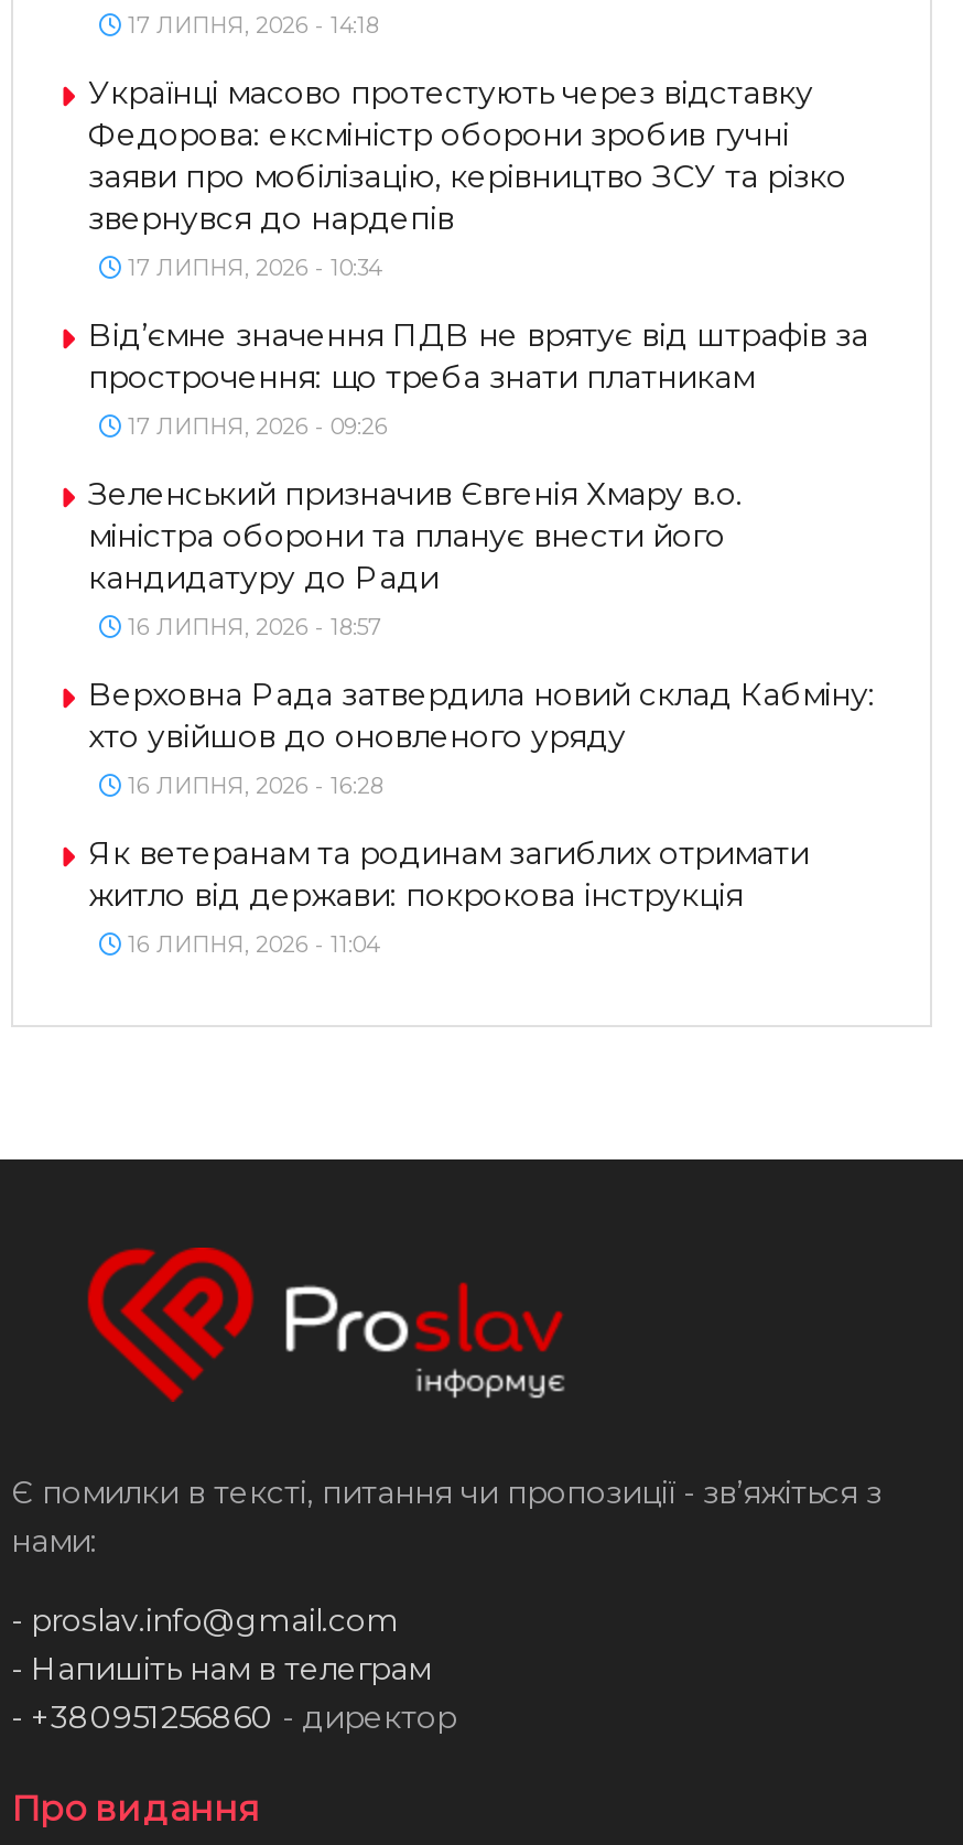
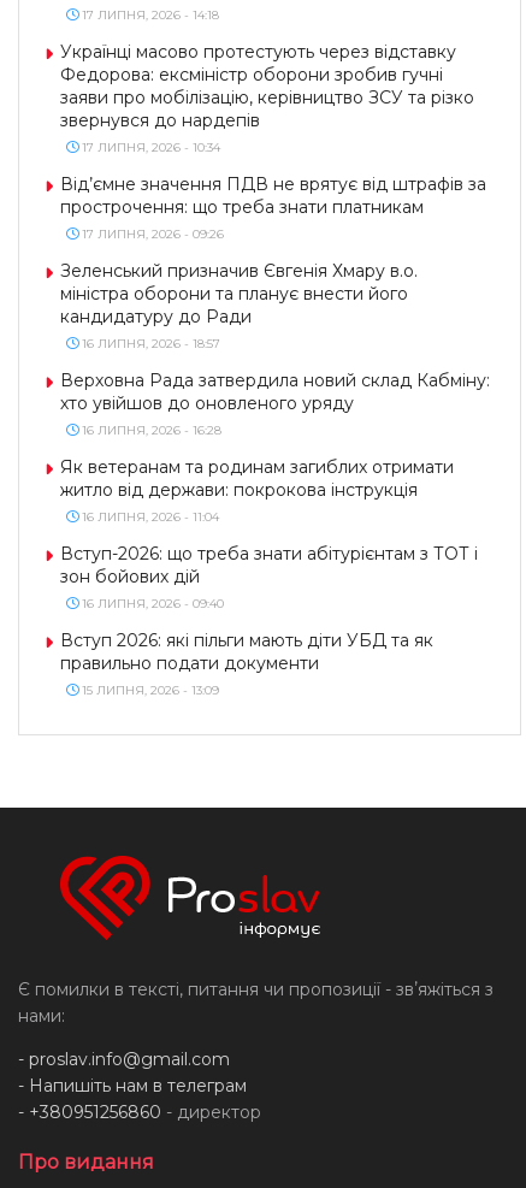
+ Вступ-2026: що треба знати абітурієнтам з ТОТ і
+ зон бойових дій
+ 16 ЛИПНЯ, 2026 - 09:40
+ Вступ 2026: які пільги мають діти УБД та як
+ правильно подати документи
+ 15 ЛИПНЯ, 2026 - 13:09
